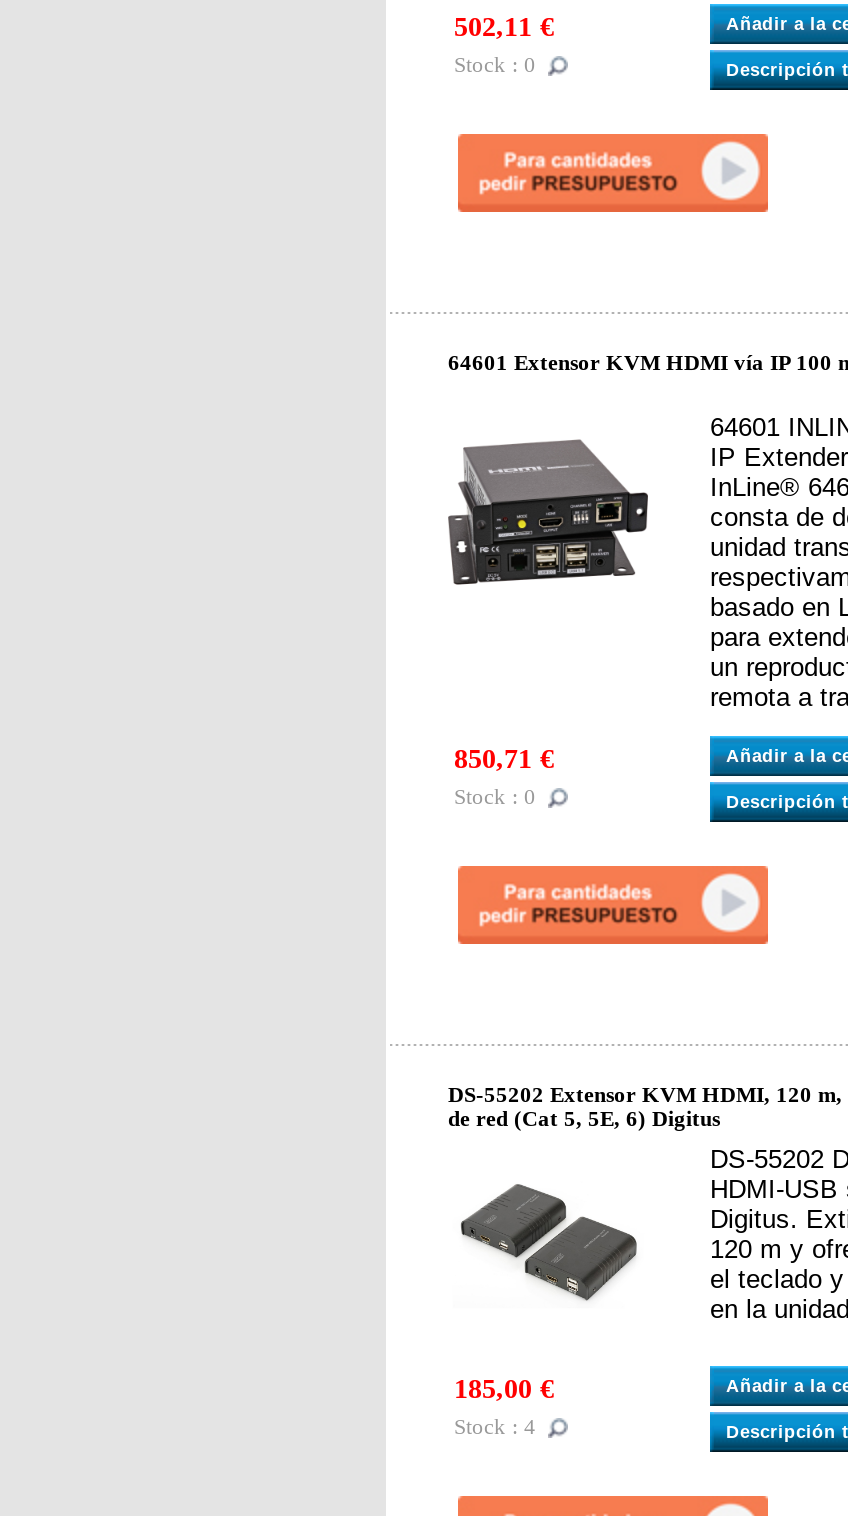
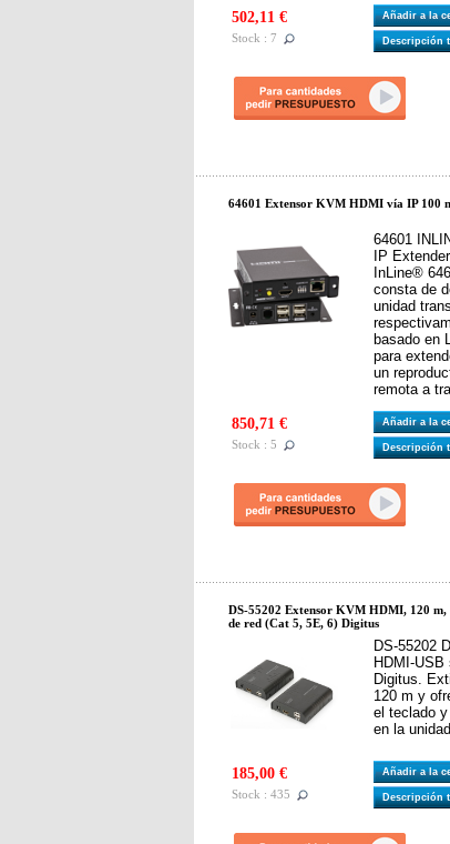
- Stock : 0
+ Stock : 7

- Stock : 0
+ Stock : 5

- Stock : 4
+ Stock : 435
